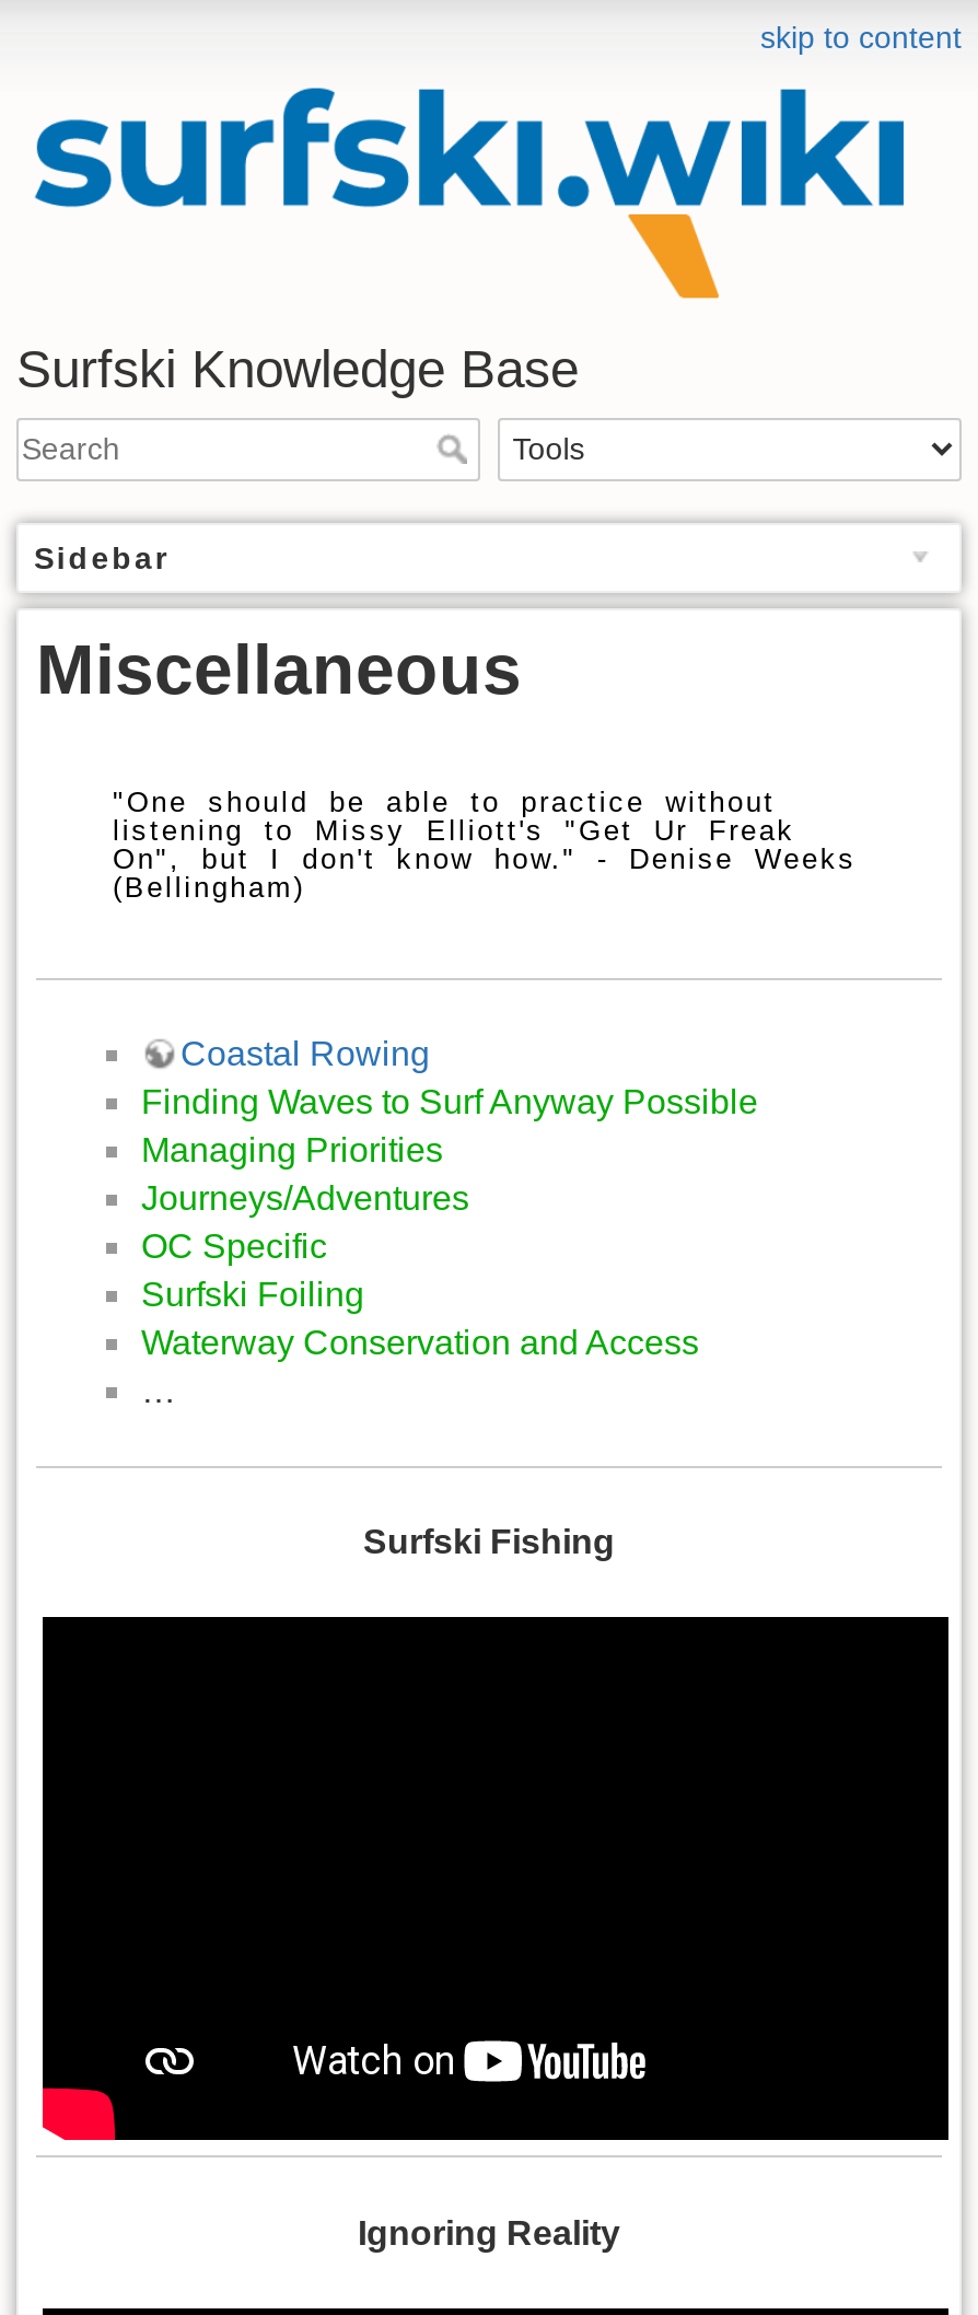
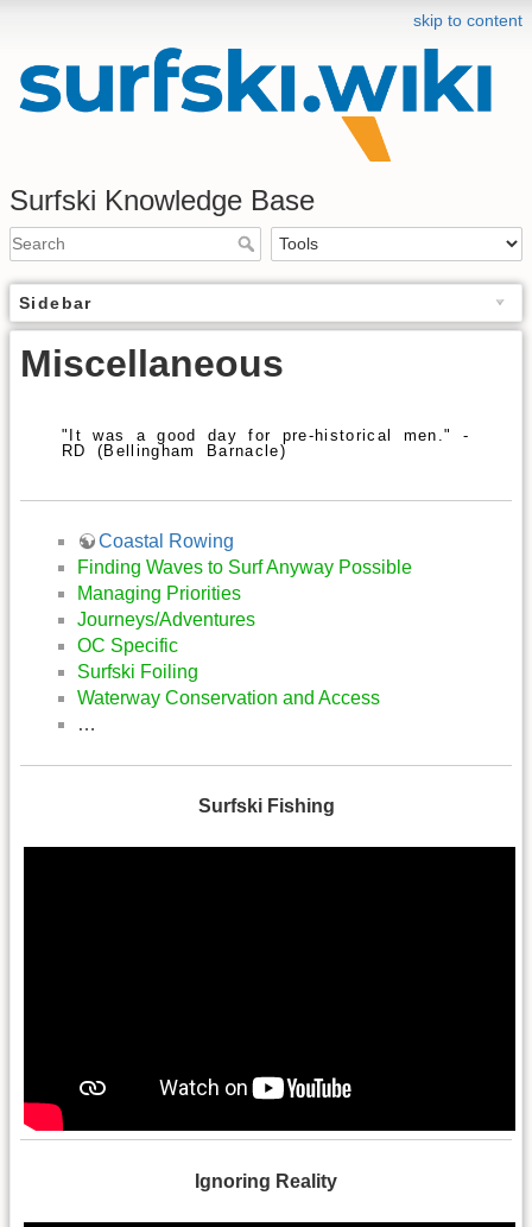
- "One should be able to practice without
- listening to Missy Elliott's "Get Ur Freak
- On", but I don't know how." - Denise Weeks
- (Bellingham)
+ "It was a good day for pre-historical men." -
+ RD (Bellingham Barnacle)
